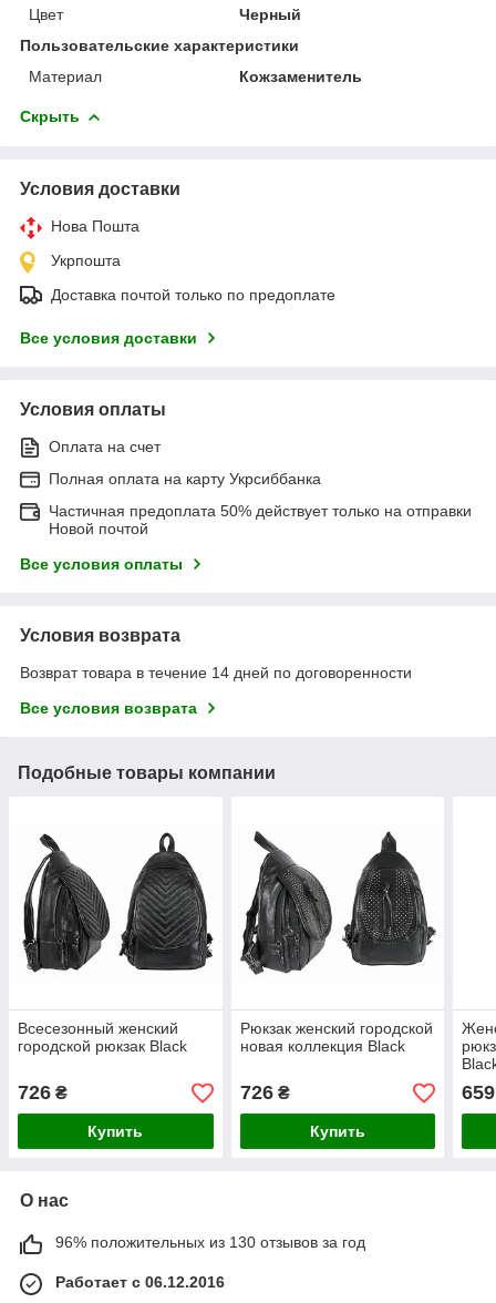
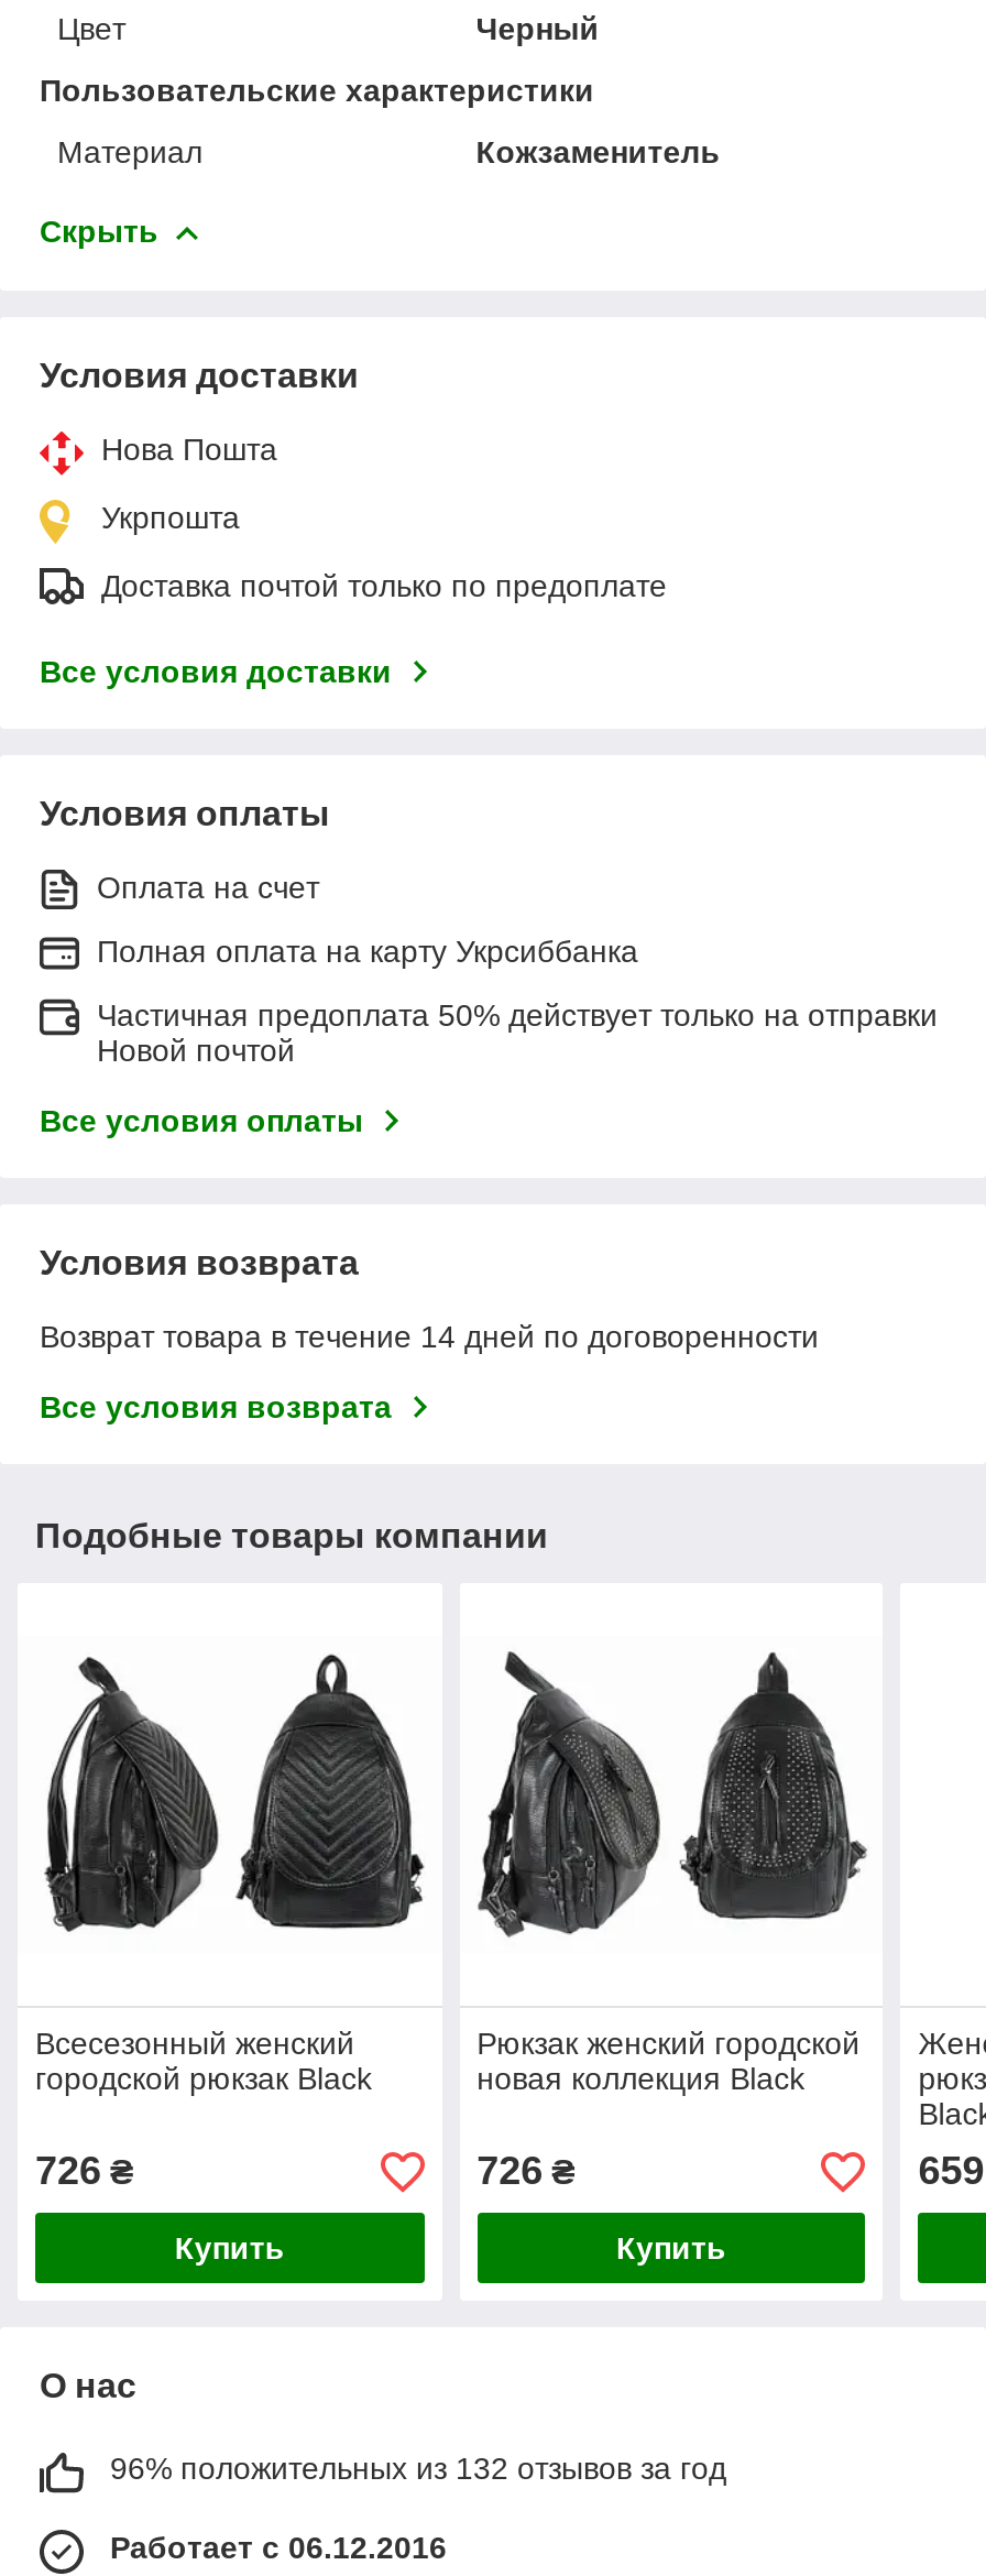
- 96% положительных из 130 отзывов за год
+ 96% положительных из 132 отзывов за год
